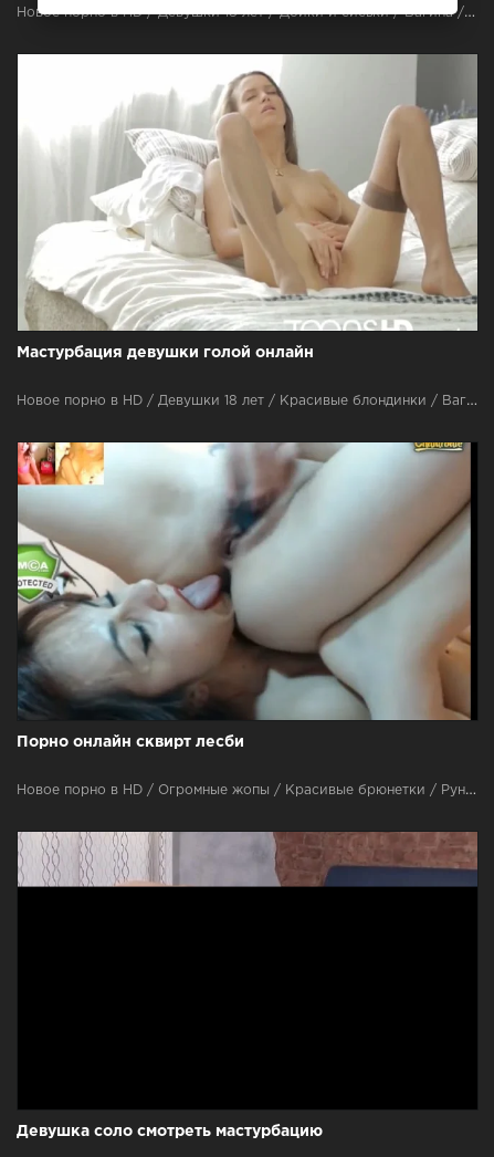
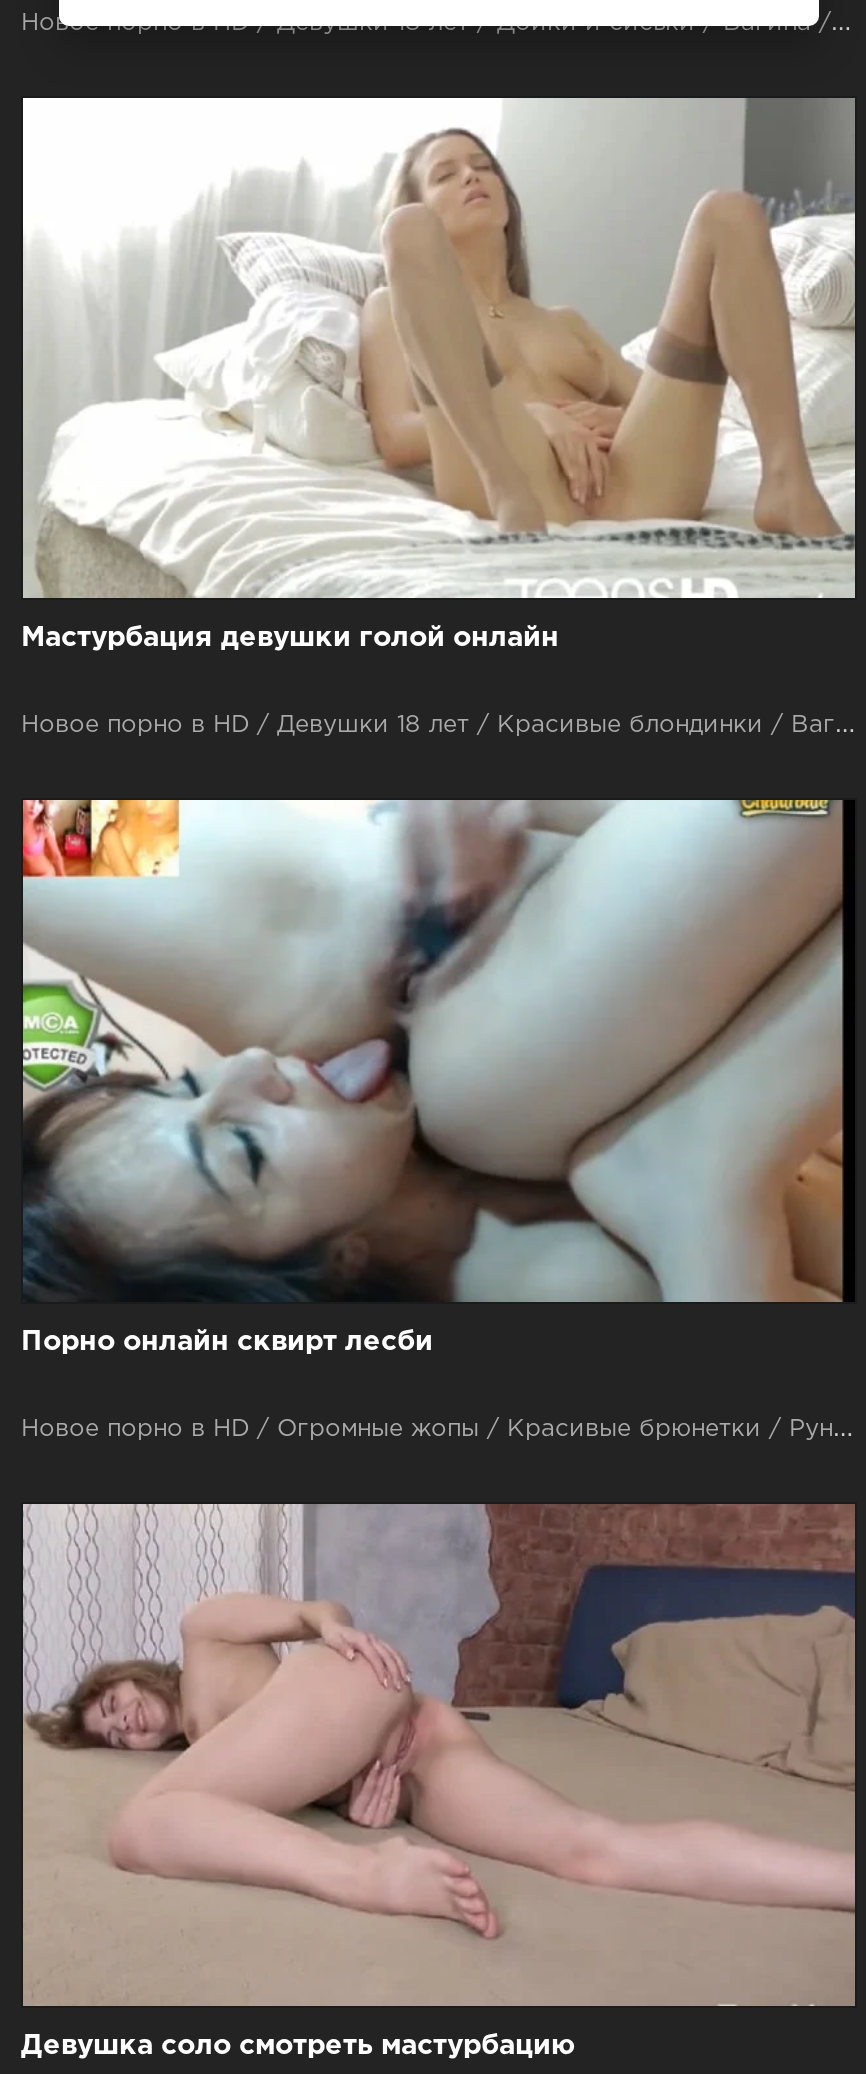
+ [image]
